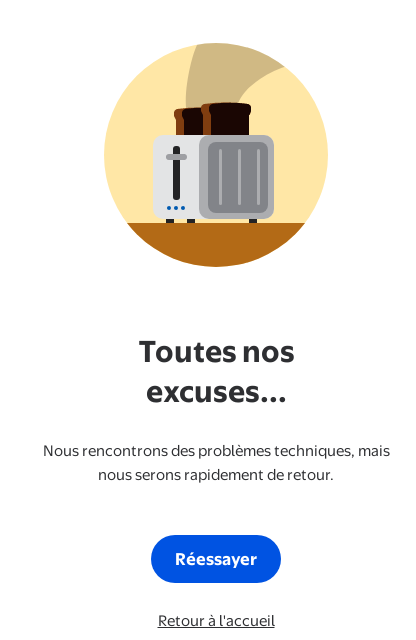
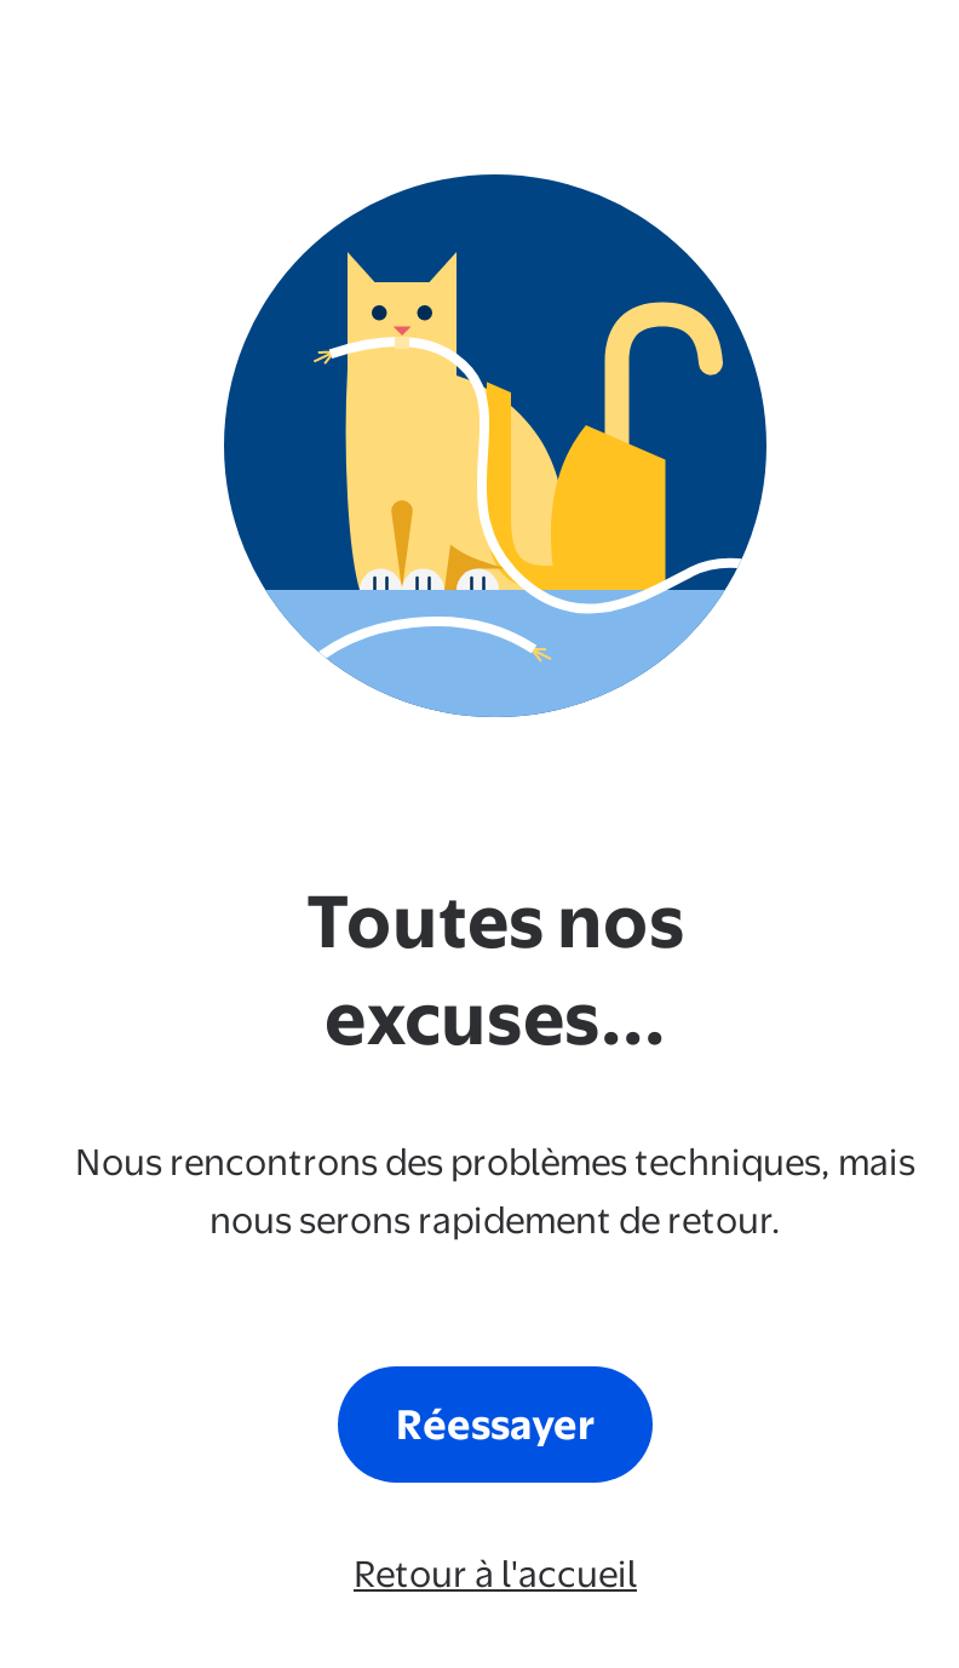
- [image]
+ [image]
